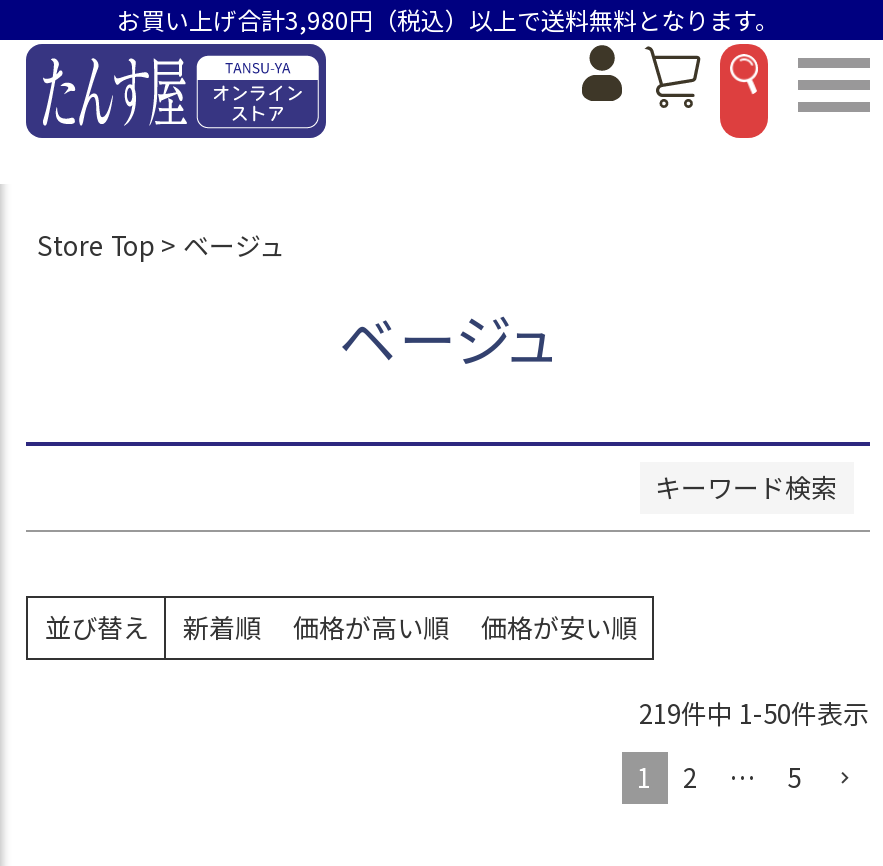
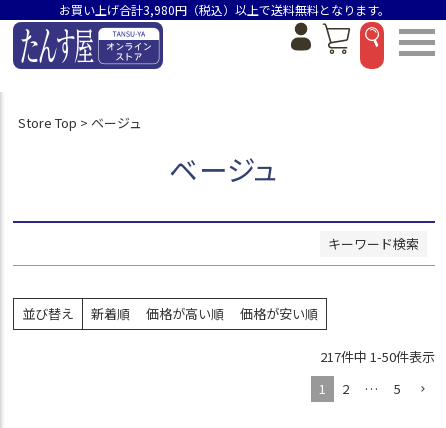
- 219件中 1-50件表示
+ 217件中 1-50件表示
